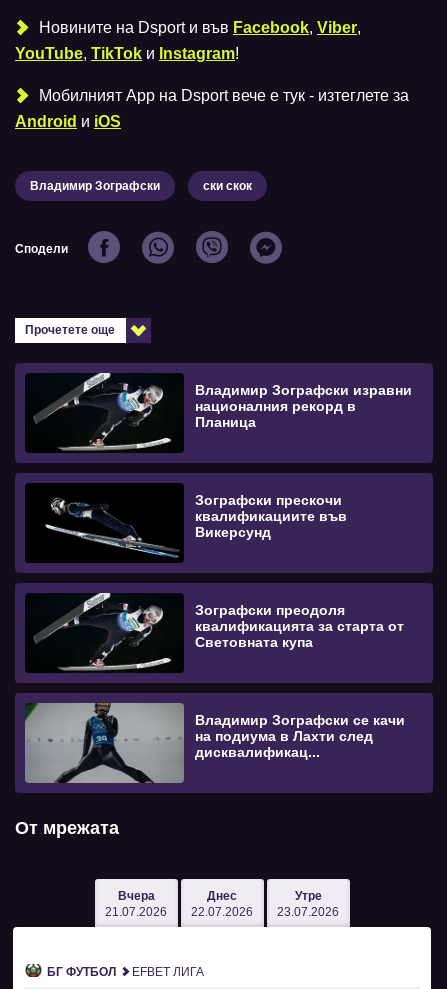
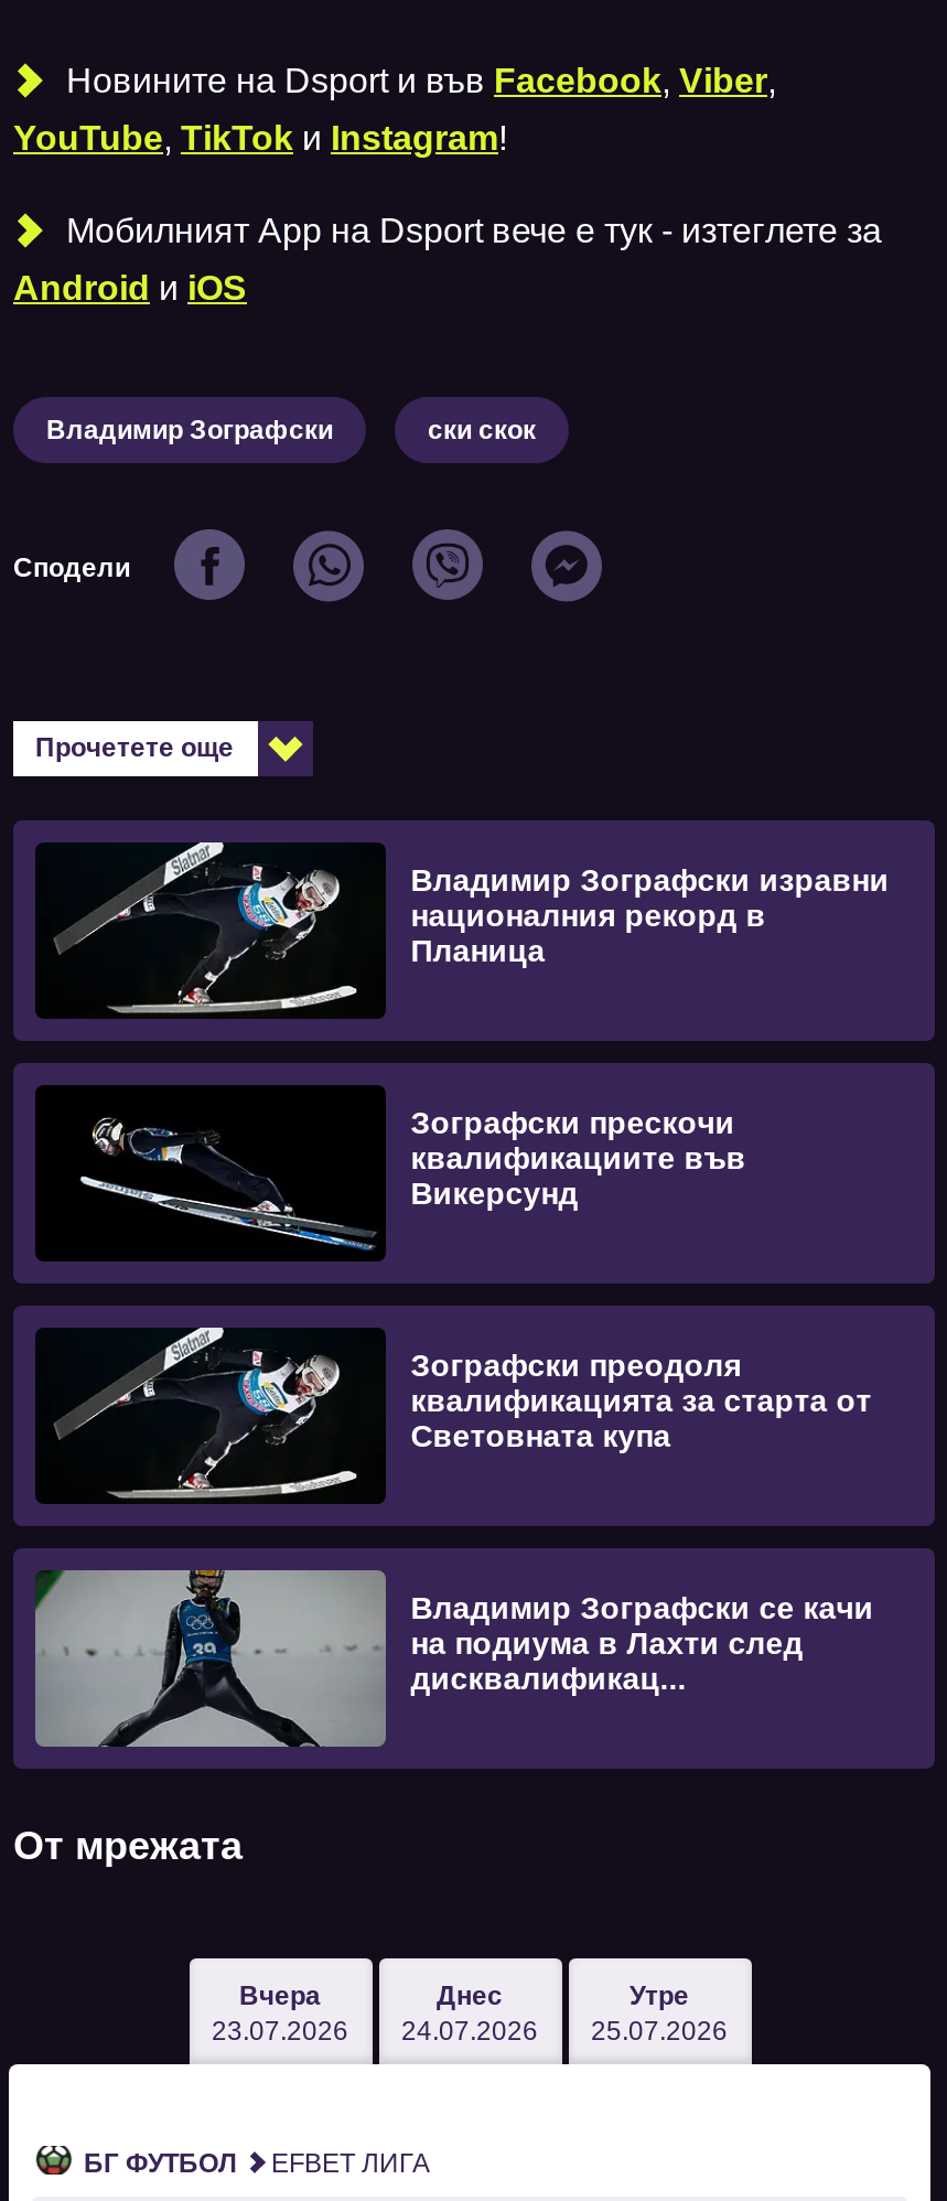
- 21.07.2026
+ 23.07.2026

- 22.07.2026
+ 24.07.2026

- 23.07.2026
+ 25.07.2026
